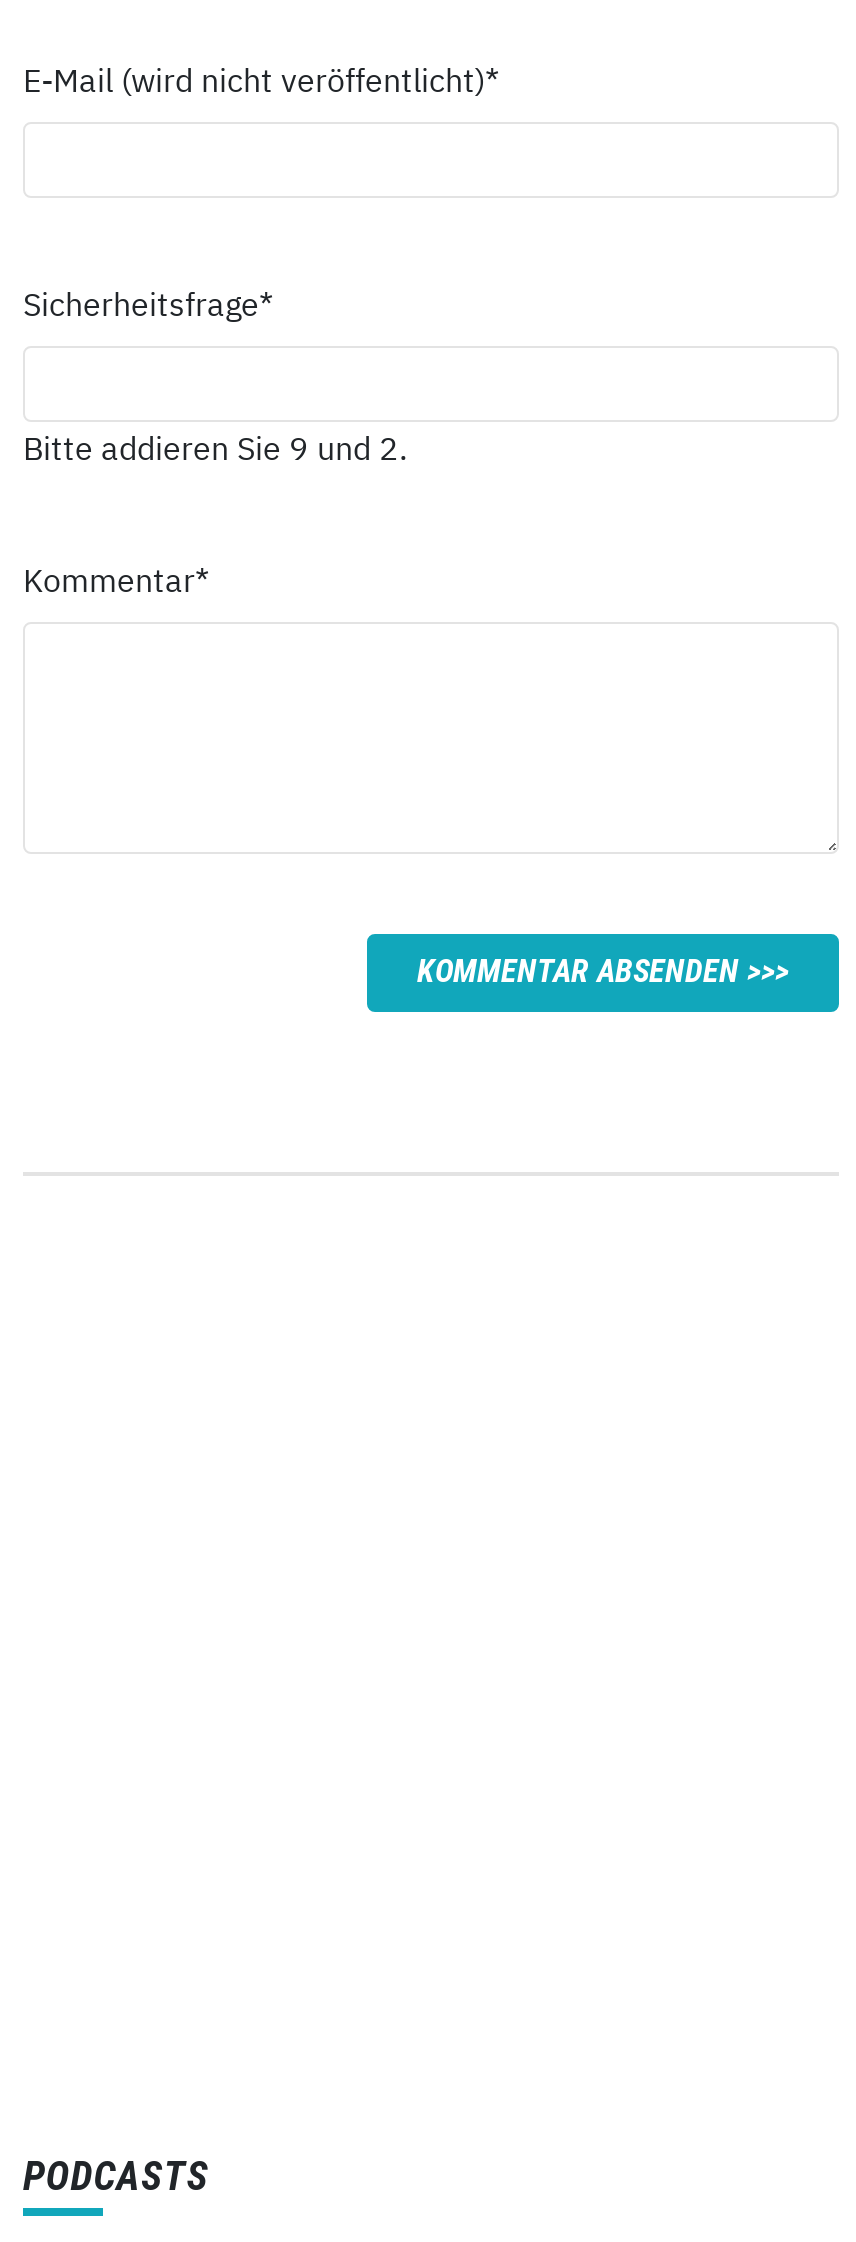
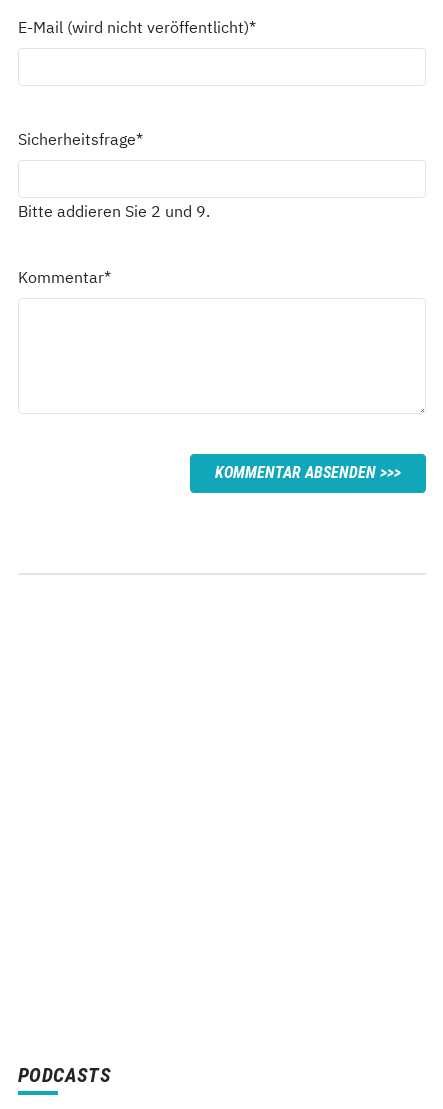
- Bitte addieren Sie 9 und 2.
+ Bitte addieren Sie 2 und 9.
